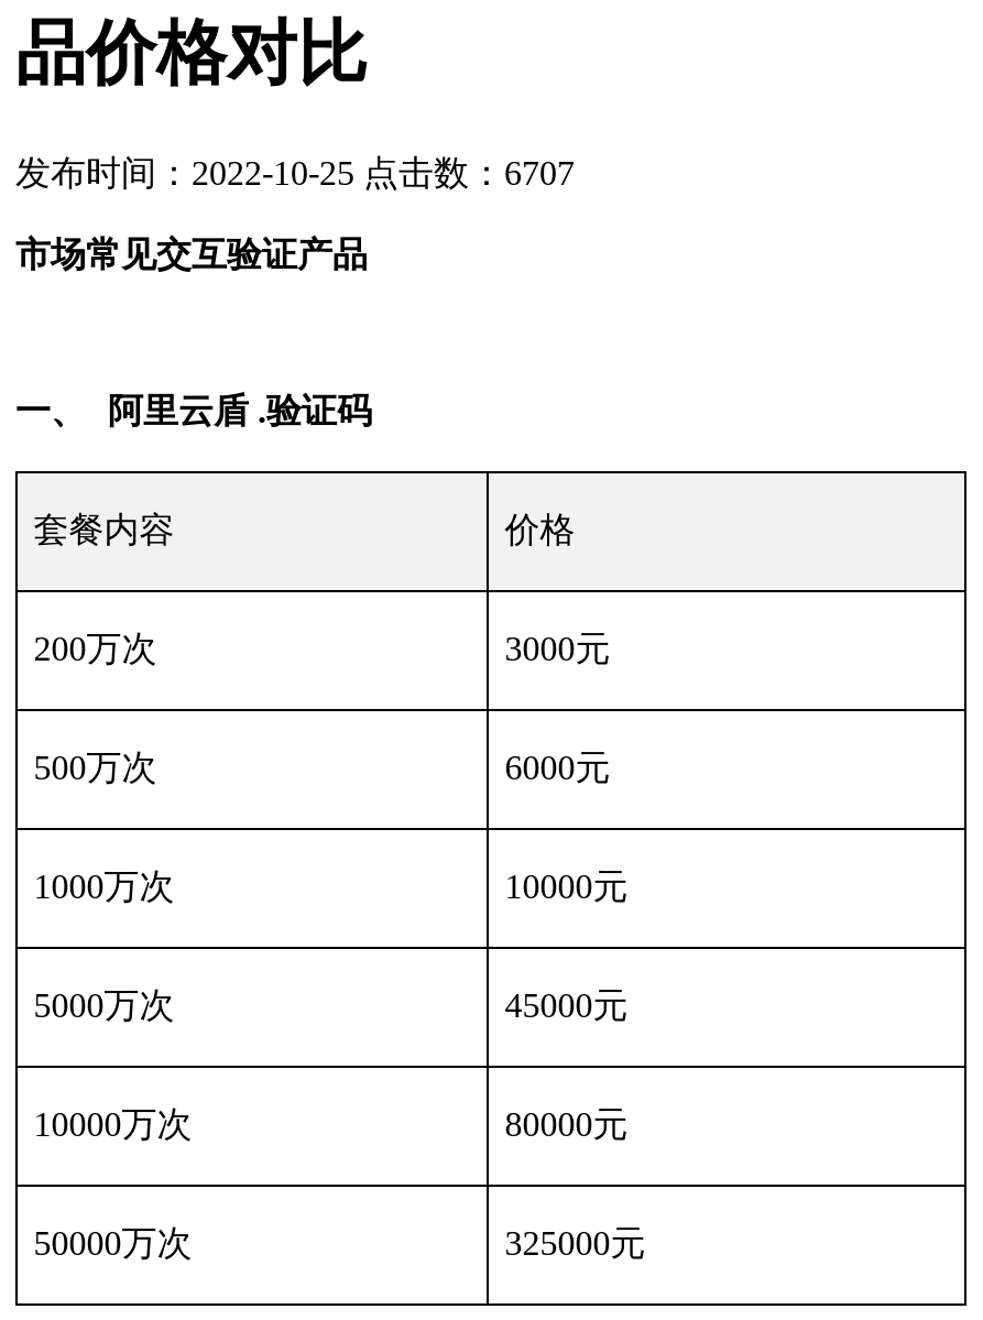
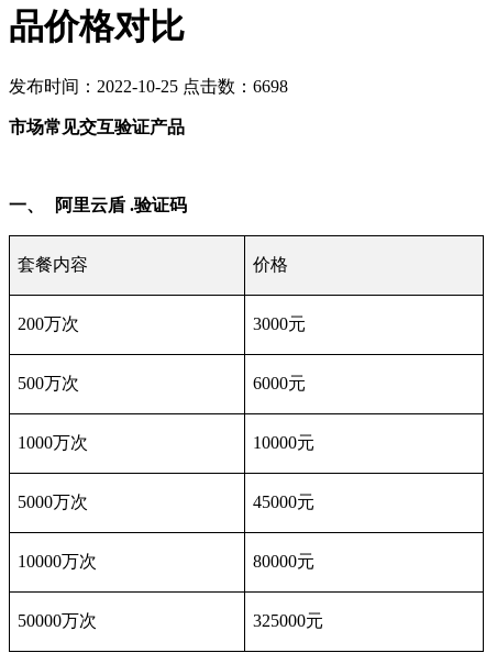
- 发布时间：2022-10-25 点击数：6707
+ 发布时间：2022-10-25 点击数：6698
